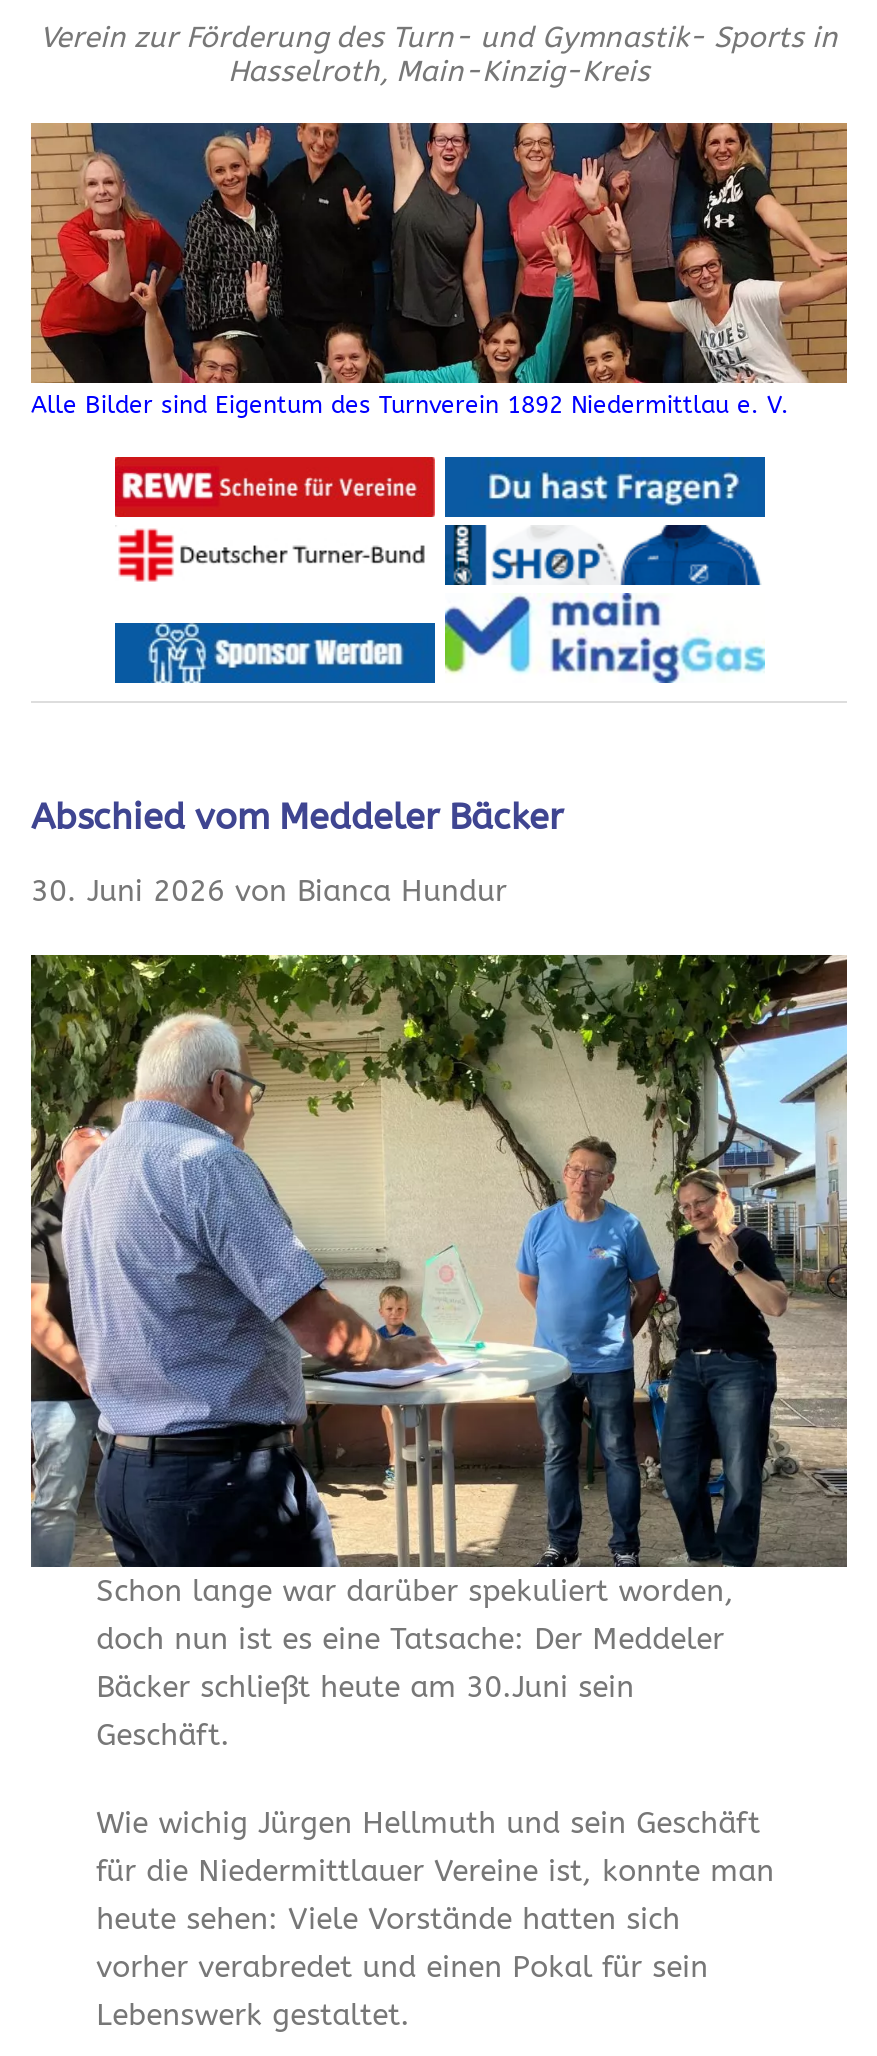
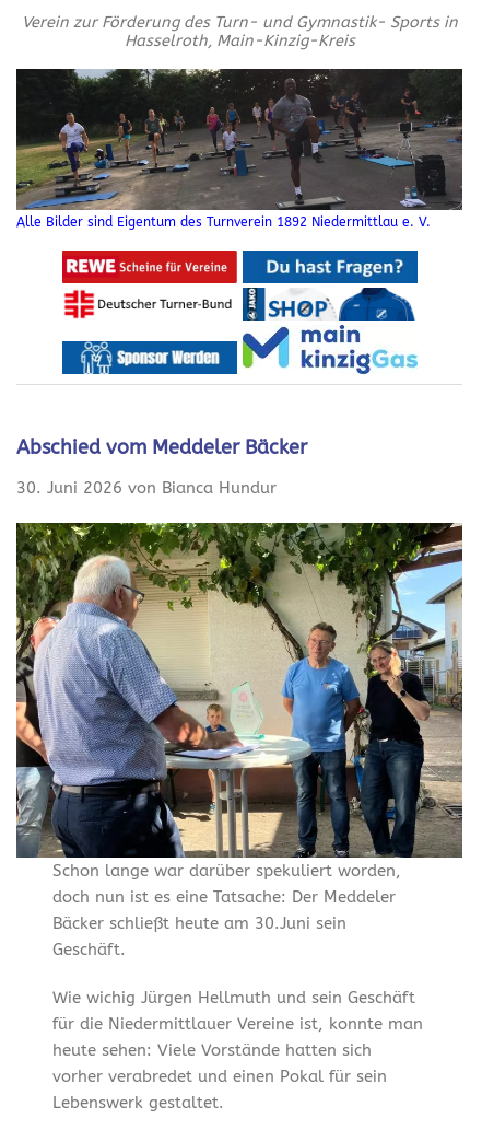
- [image]
+ [image]
